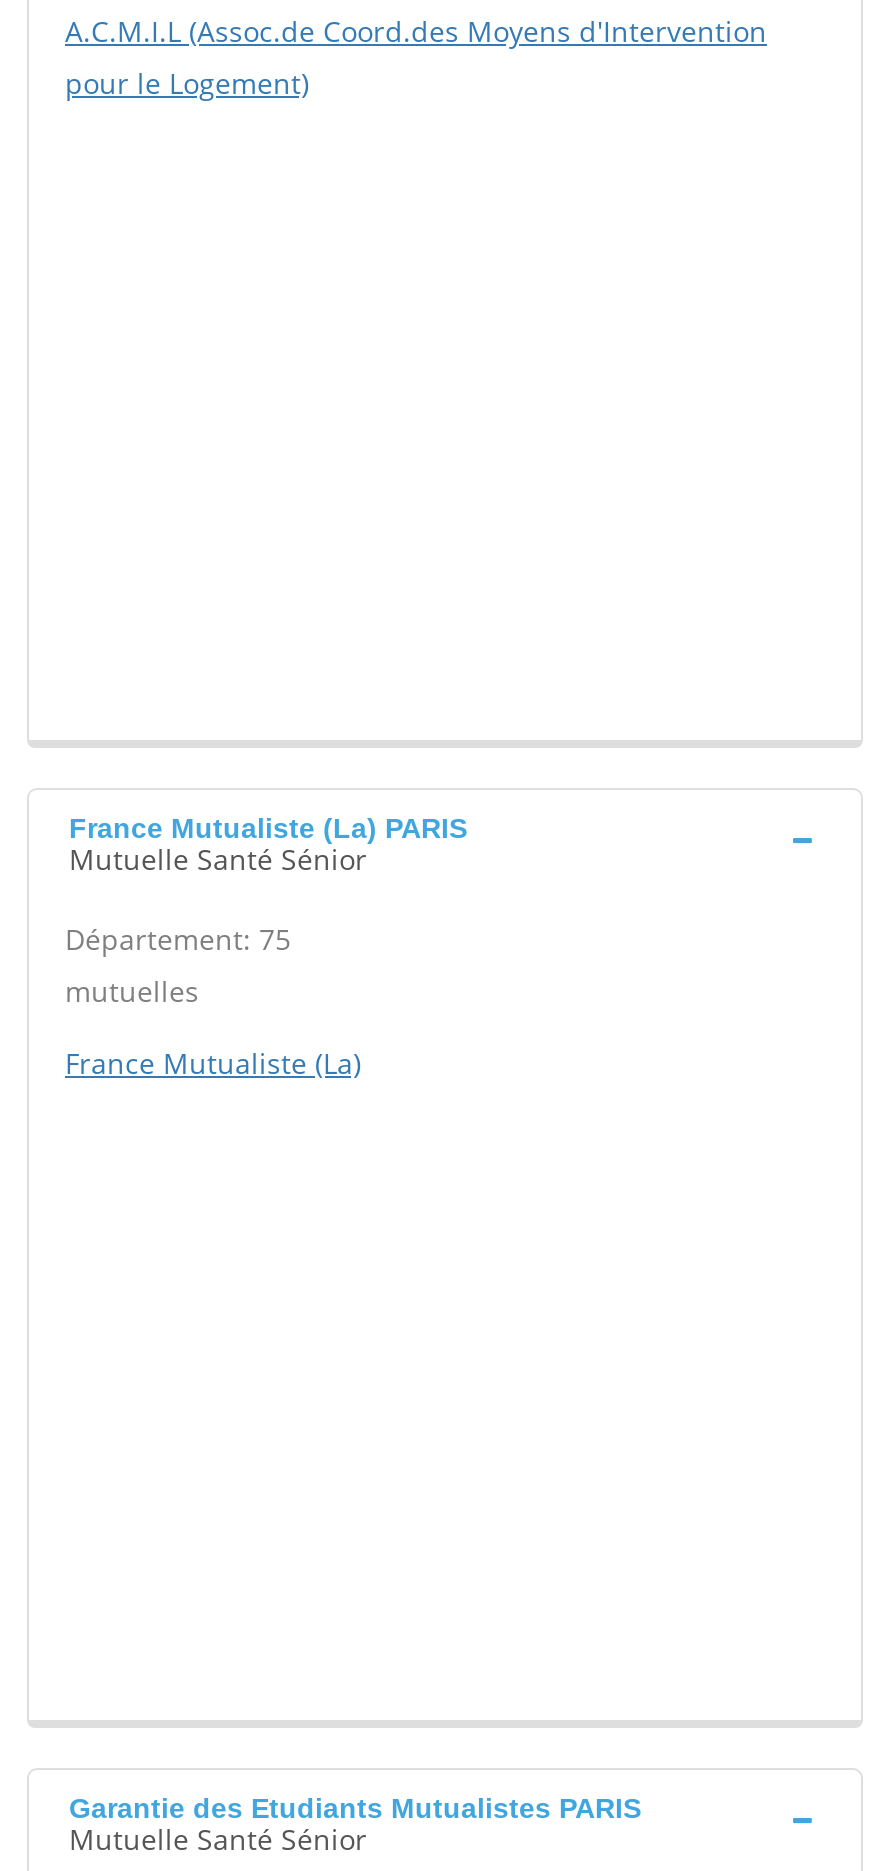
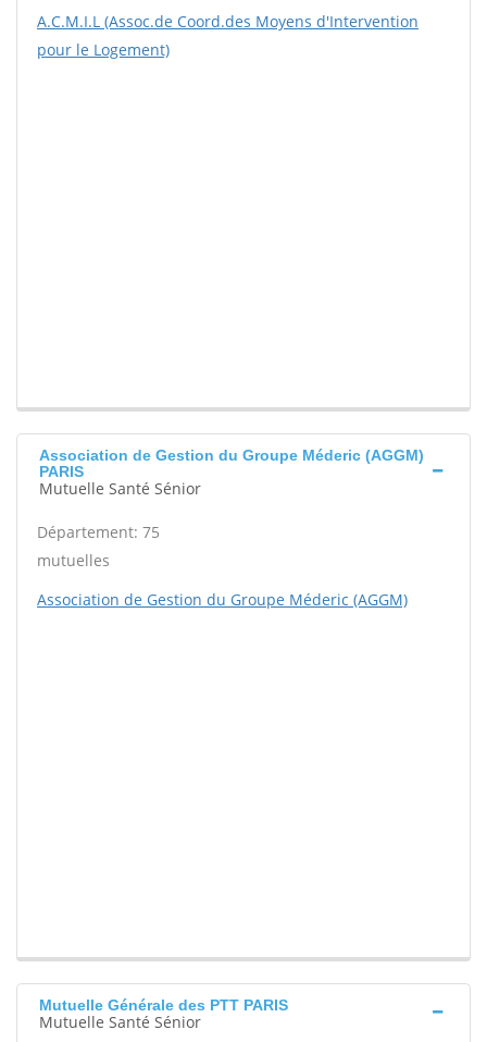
- France Mutualiste (La) PARIS
+ Association de Gestion du Groupe Méderic (AGGM)
+ PARIS

- France Mutualiste (La)
+ Association de Gestion du Groupe Méderic (AGGM)

- Garantie des Etudiants Mutualistes PARIS
+ Mutuelle Générale des PTT PARIS
